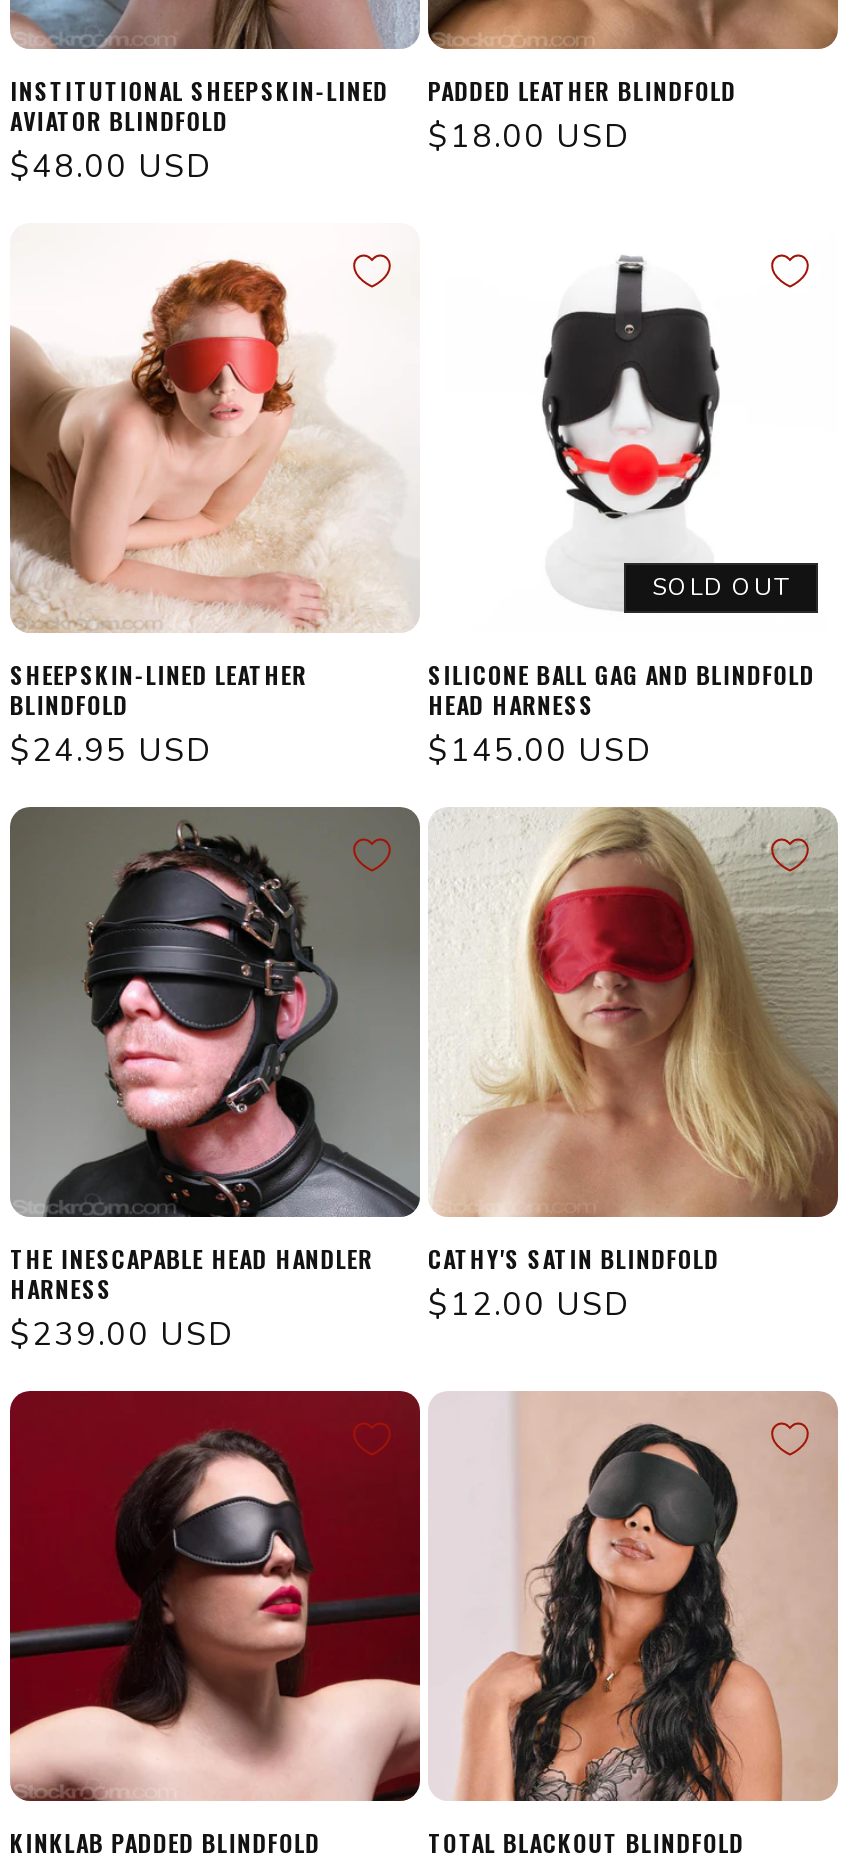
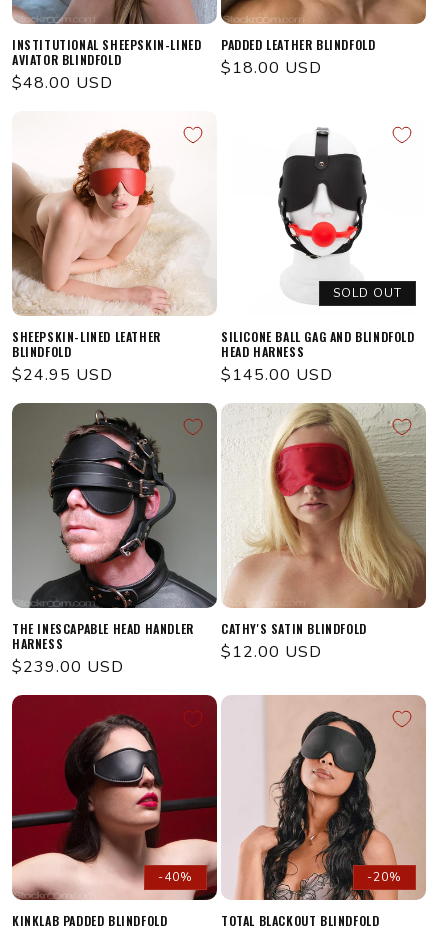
+ -40%

+ -20%
